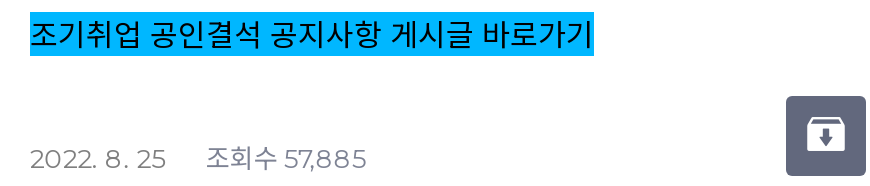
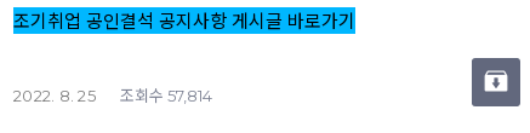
- 2022. 8. 25 조회수 57,885
+ 2022. 8. 25 조회수 57,814
